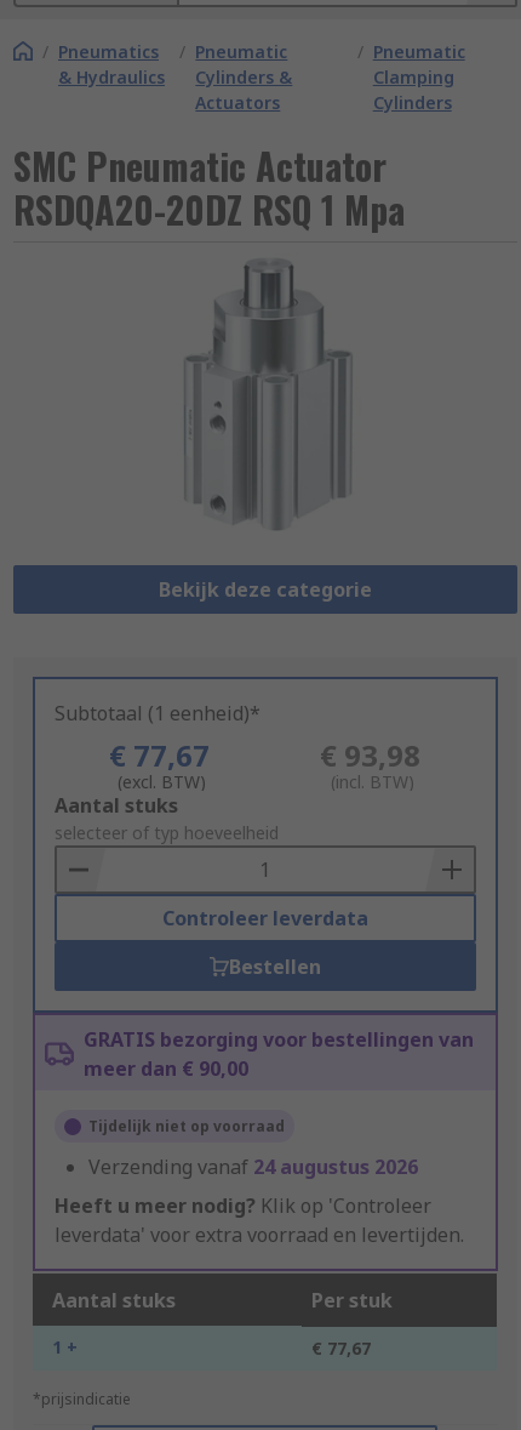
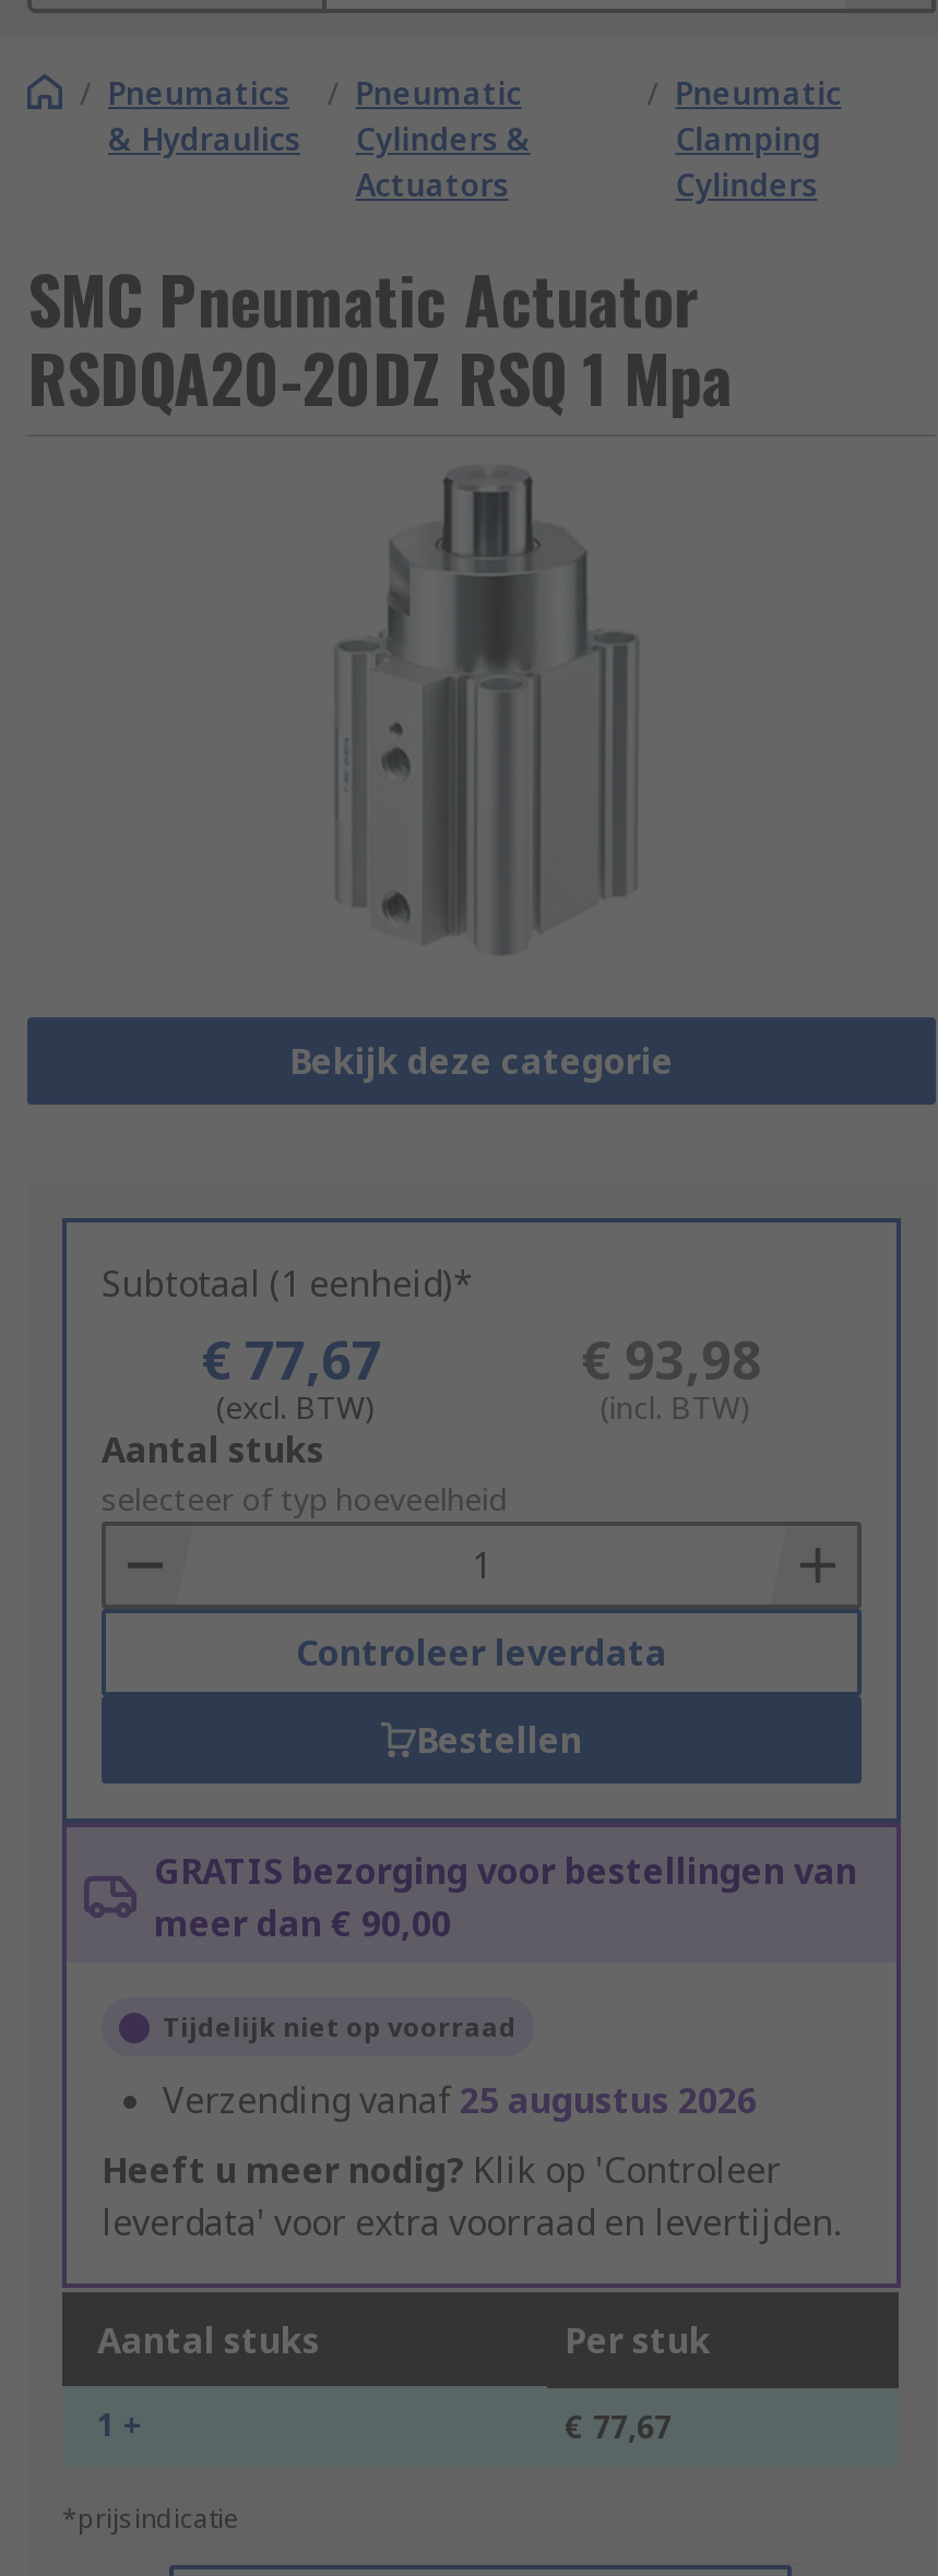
- Verzending vanaf 24 augustus 2026
+ Verzending vanaf 25 augustus 2026
